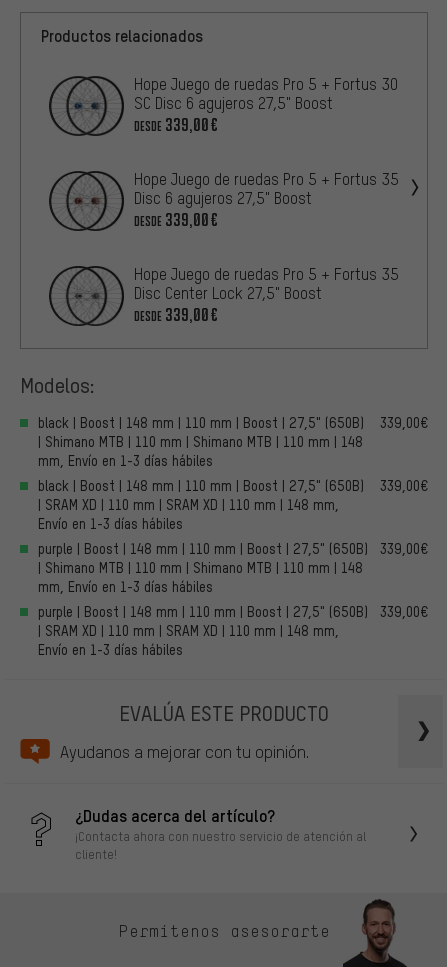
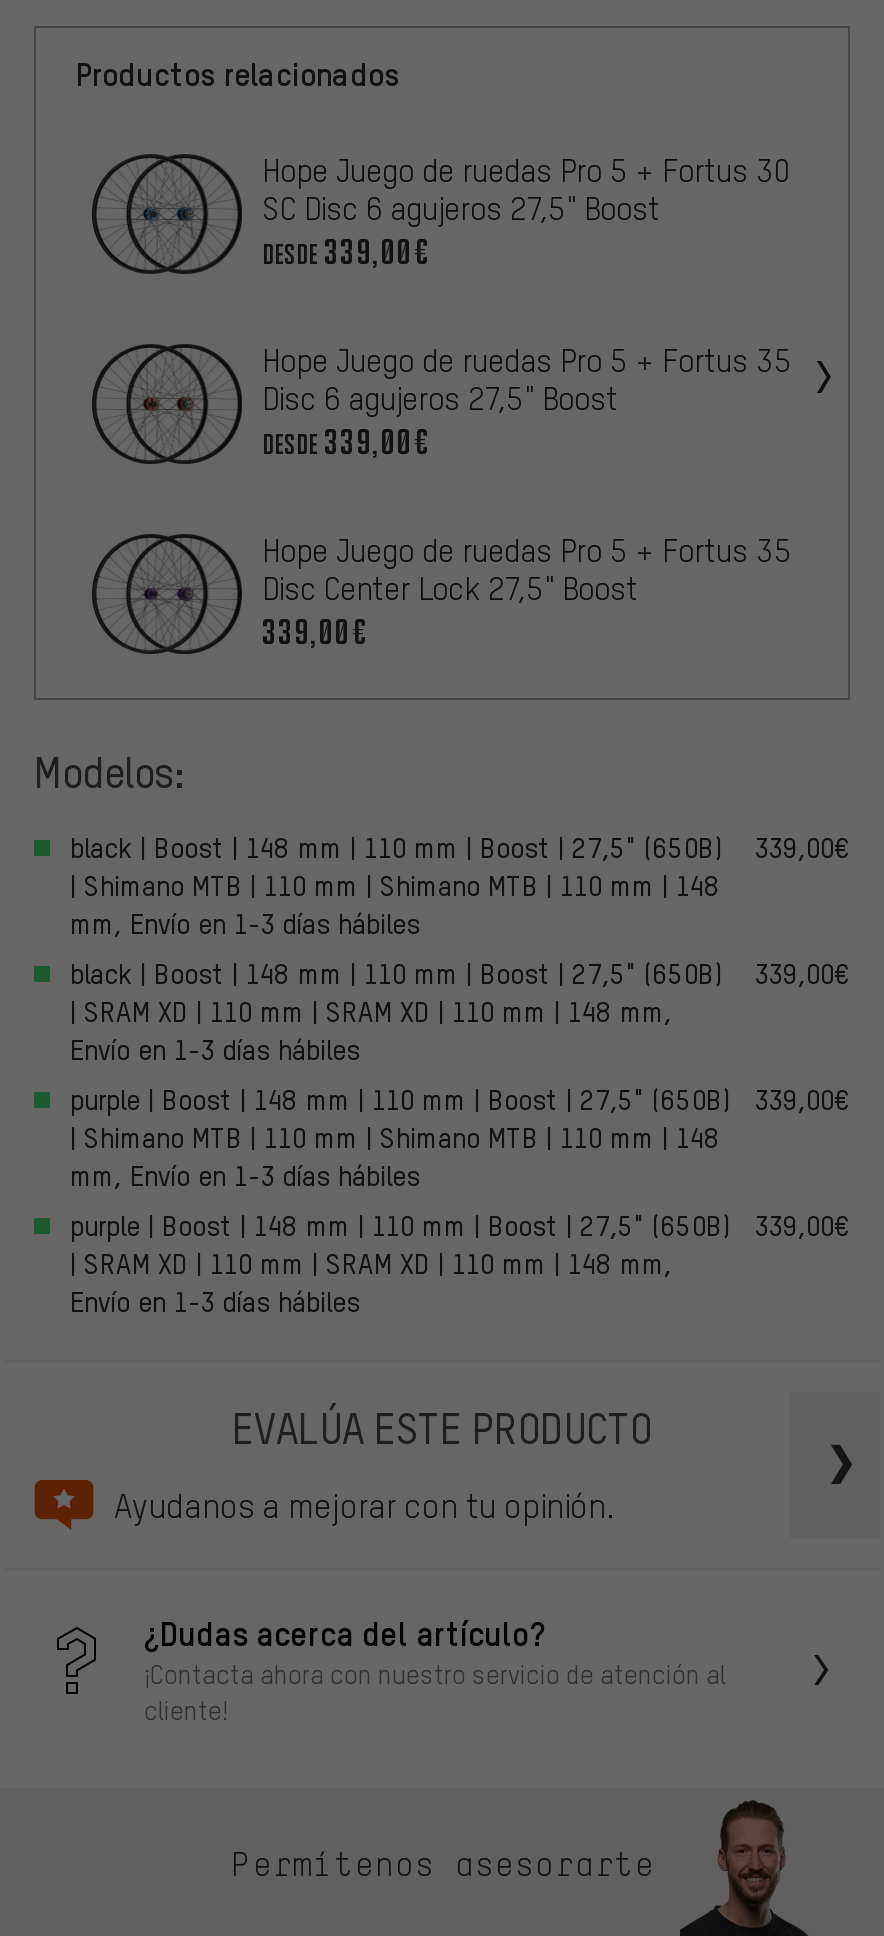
- DESDE 339,00€
+ 339,00€
